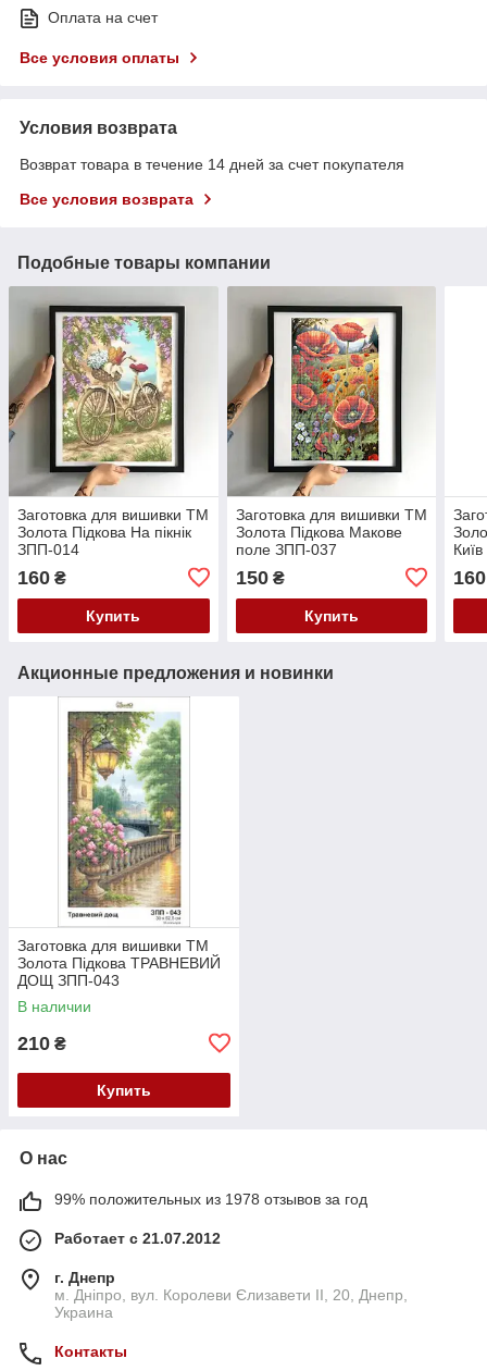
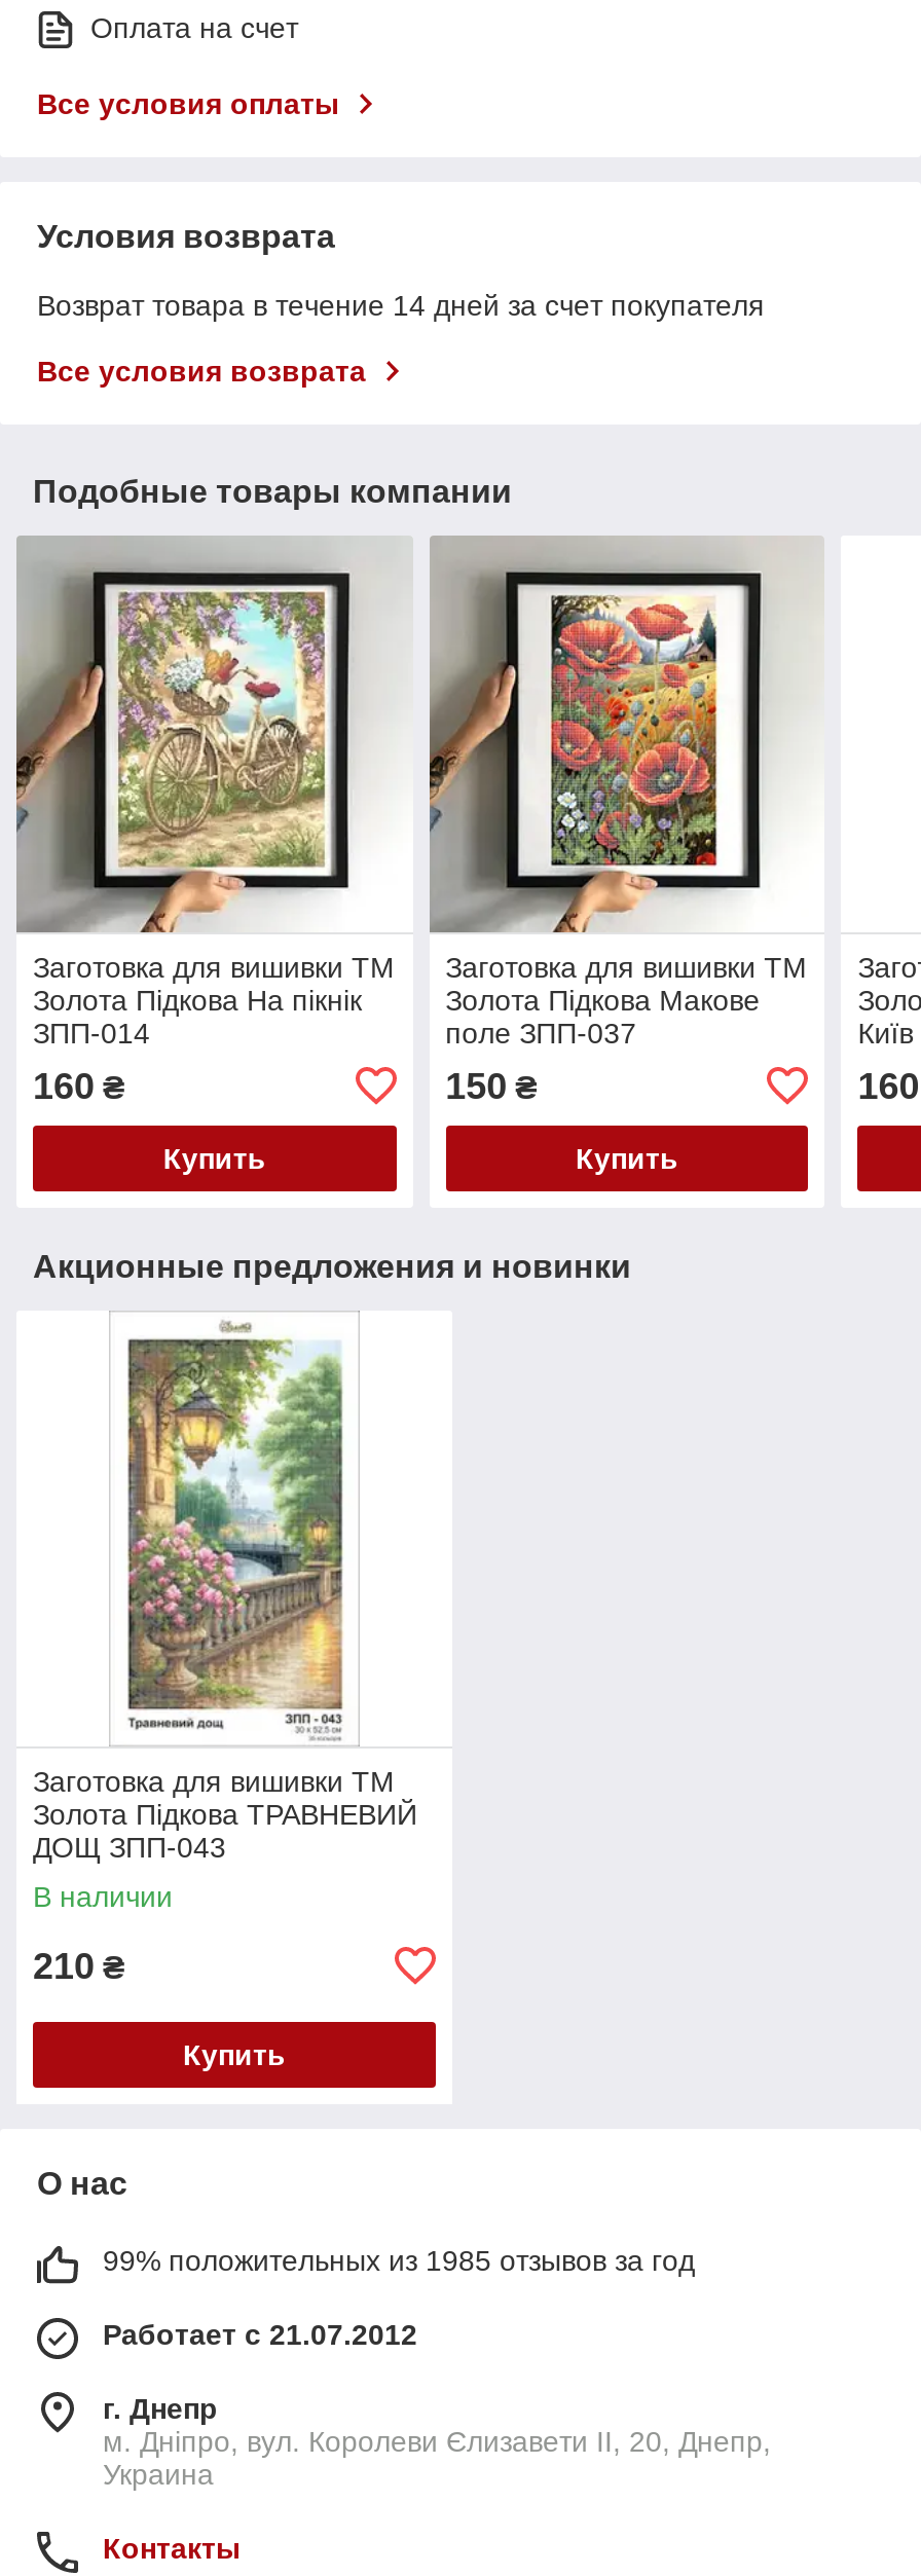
- 99% положительных из 1978 отзывов за год
+ 99% положительных из 1985 отзывов за год
